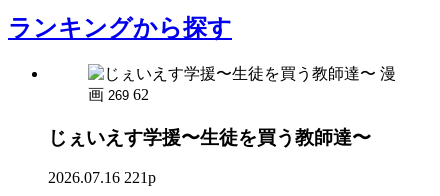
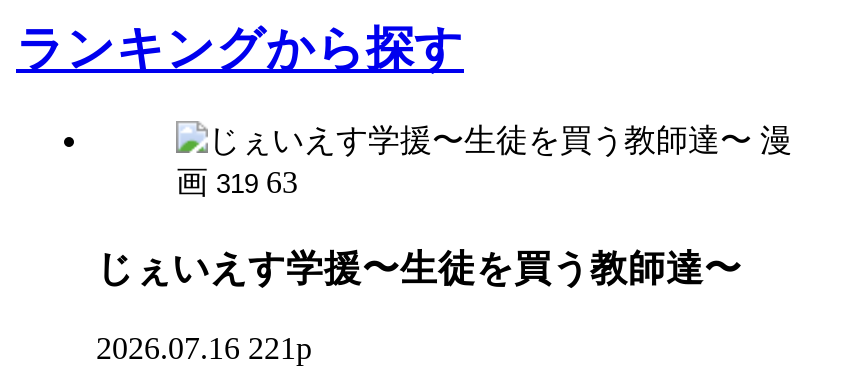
- 画 269 62
+ 画 319 63
